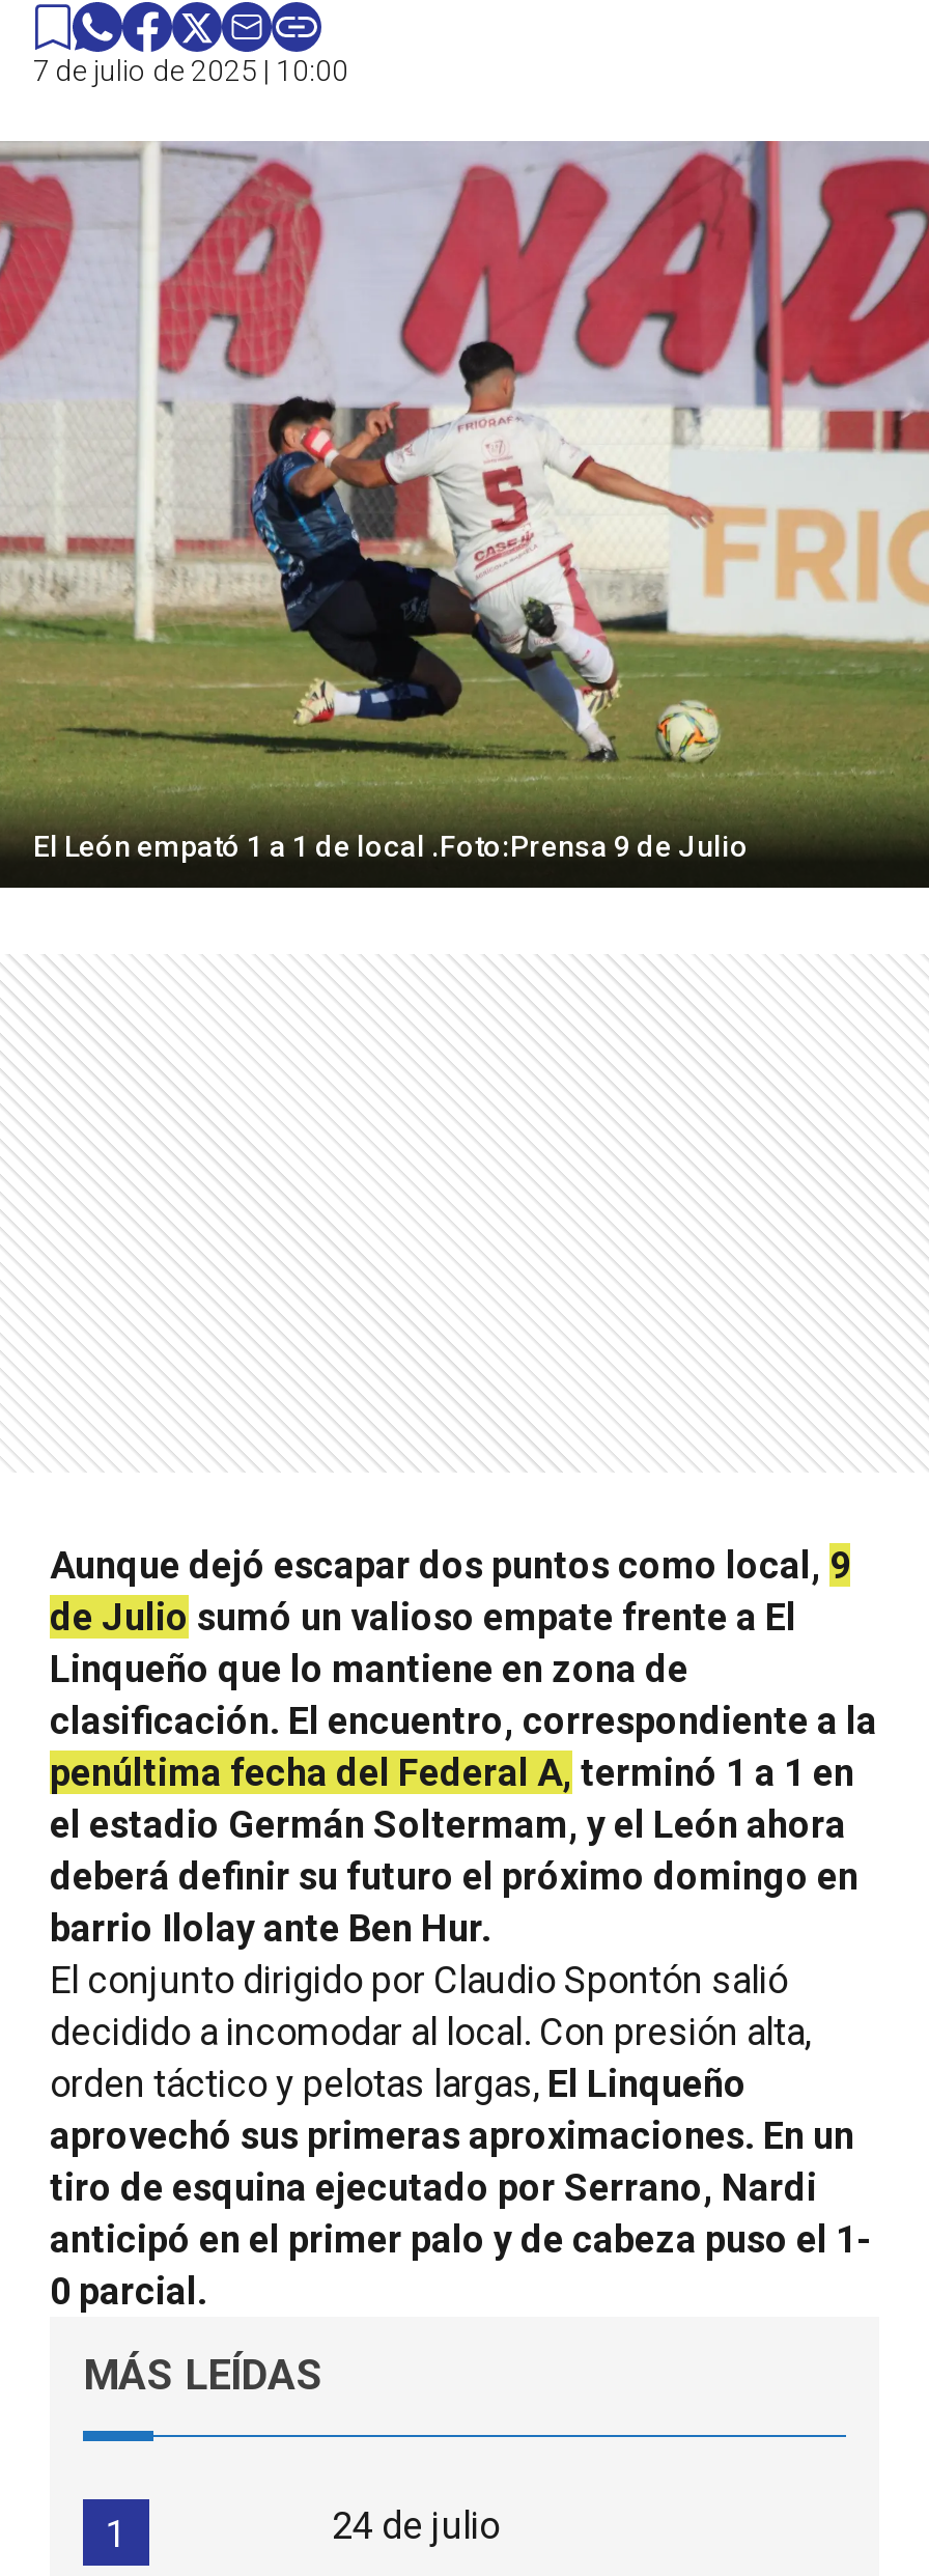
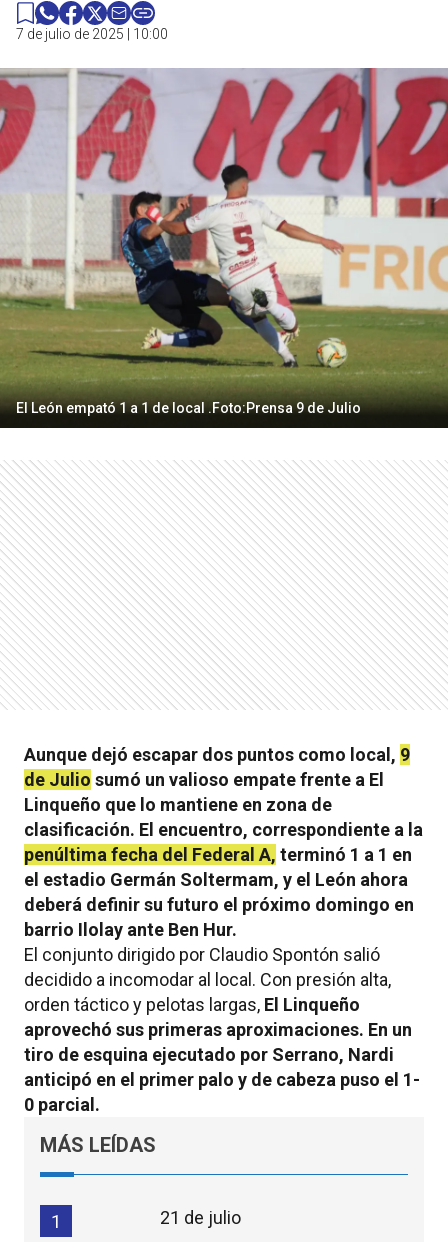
- 24 de julio
+ 21 de julio
